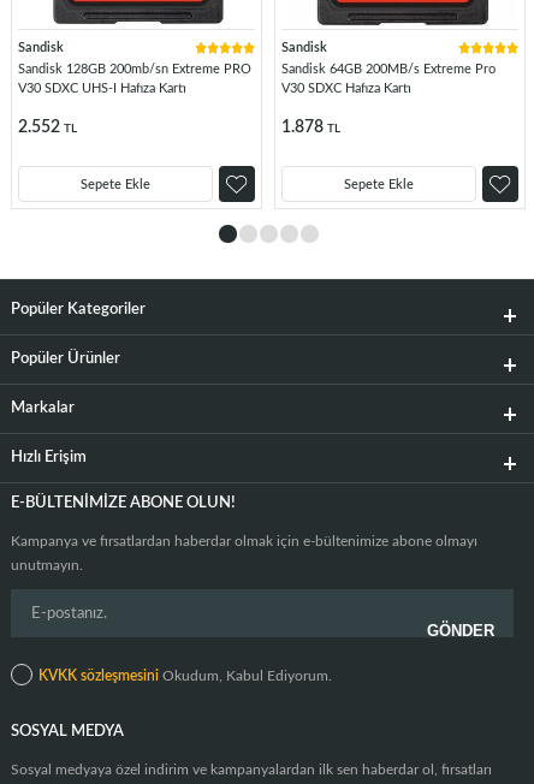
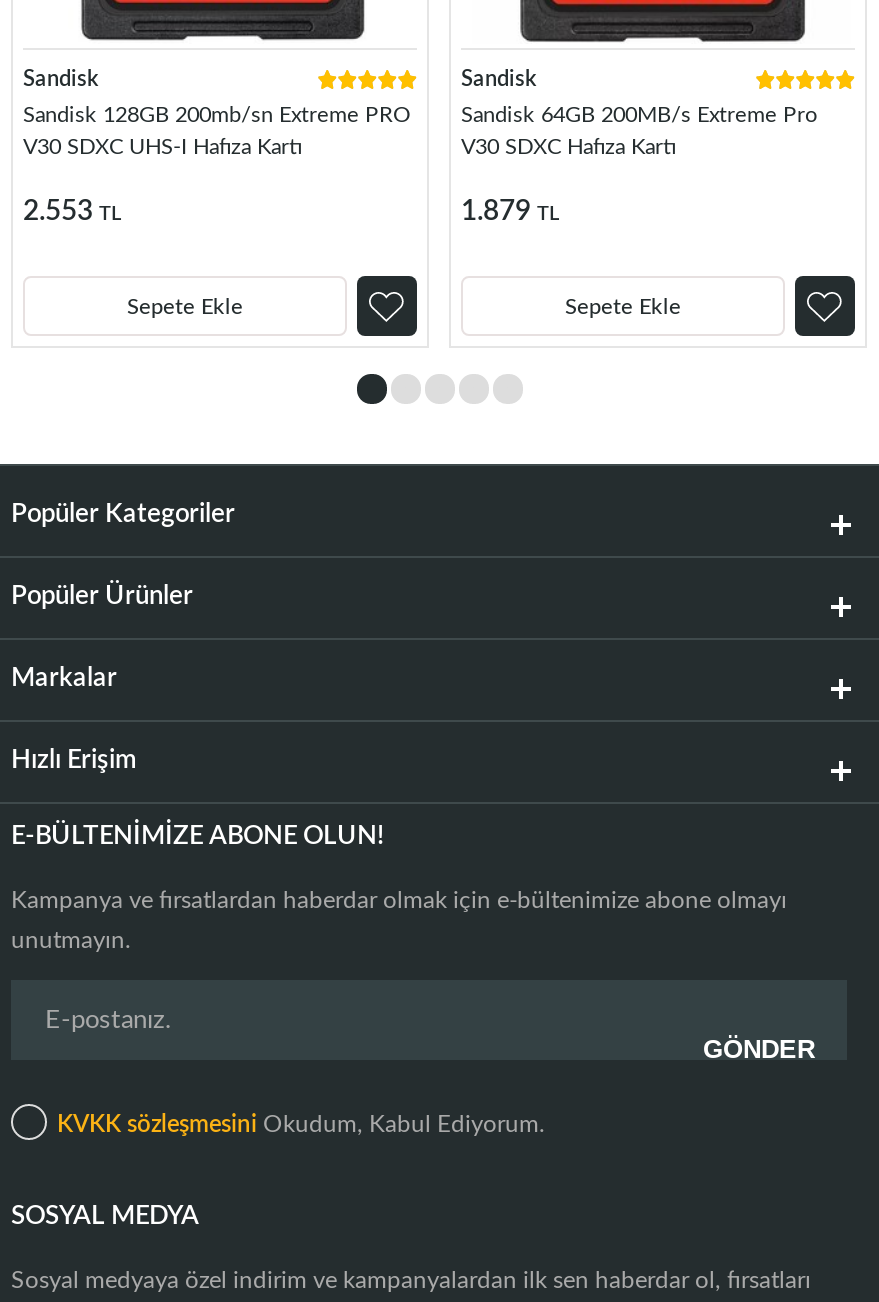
- 2.552 TL
+ 2.553 TL

- 1.878 TL
+ 1.879 TL
